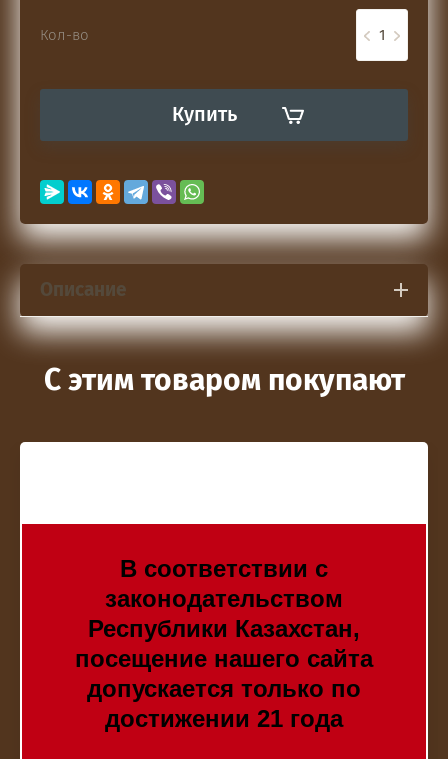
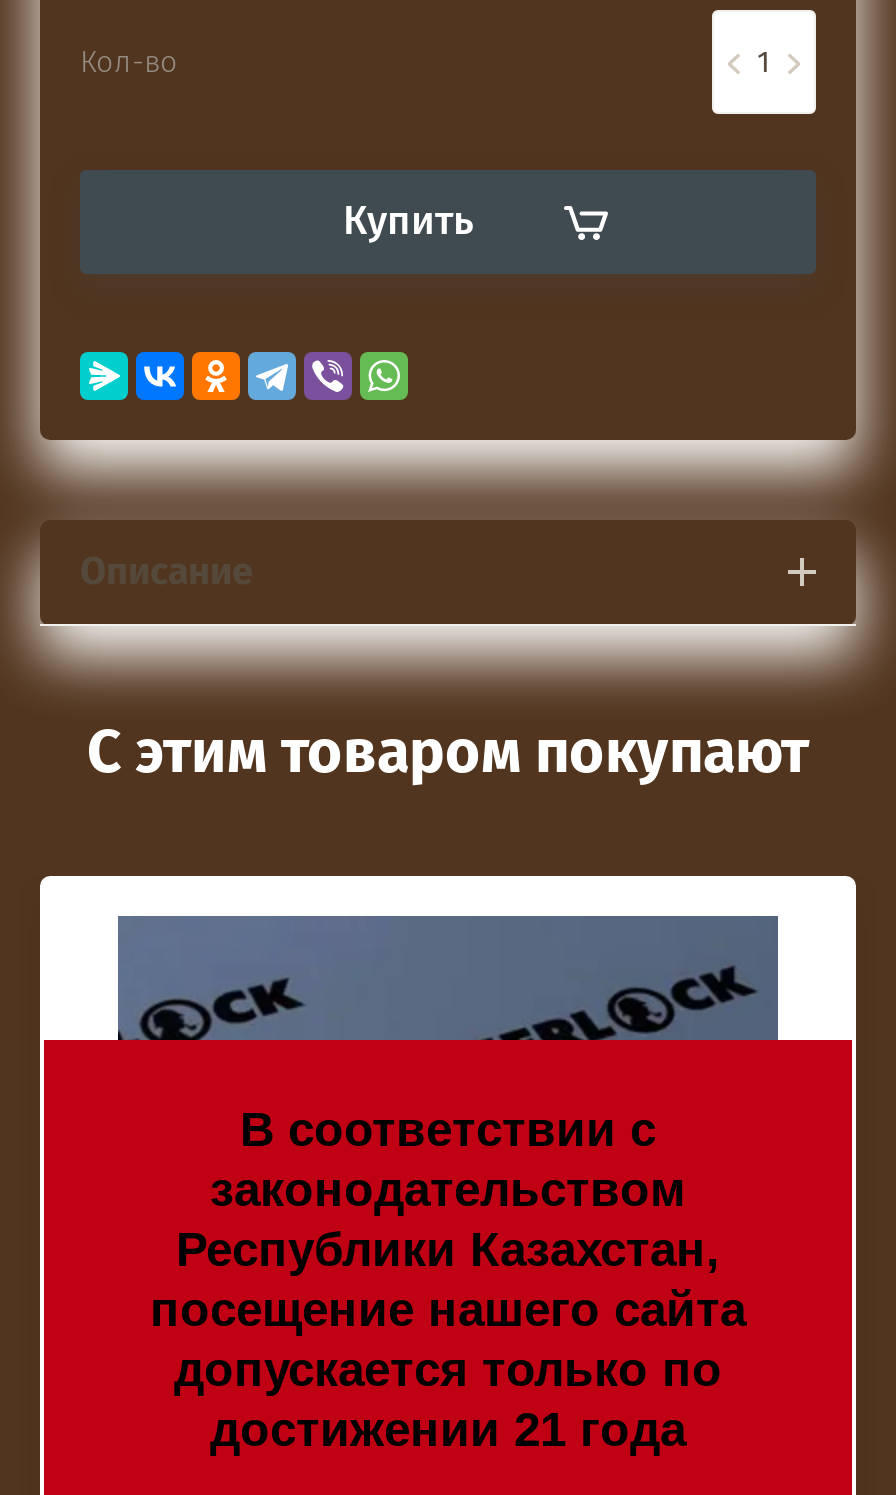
+ [image]
